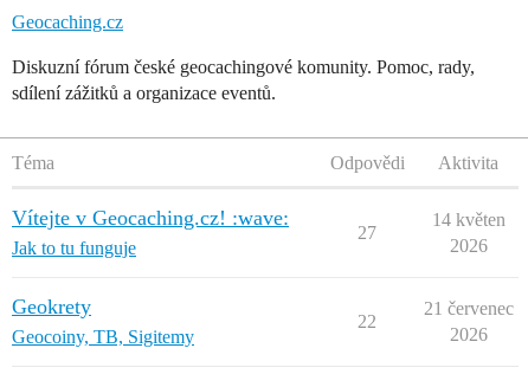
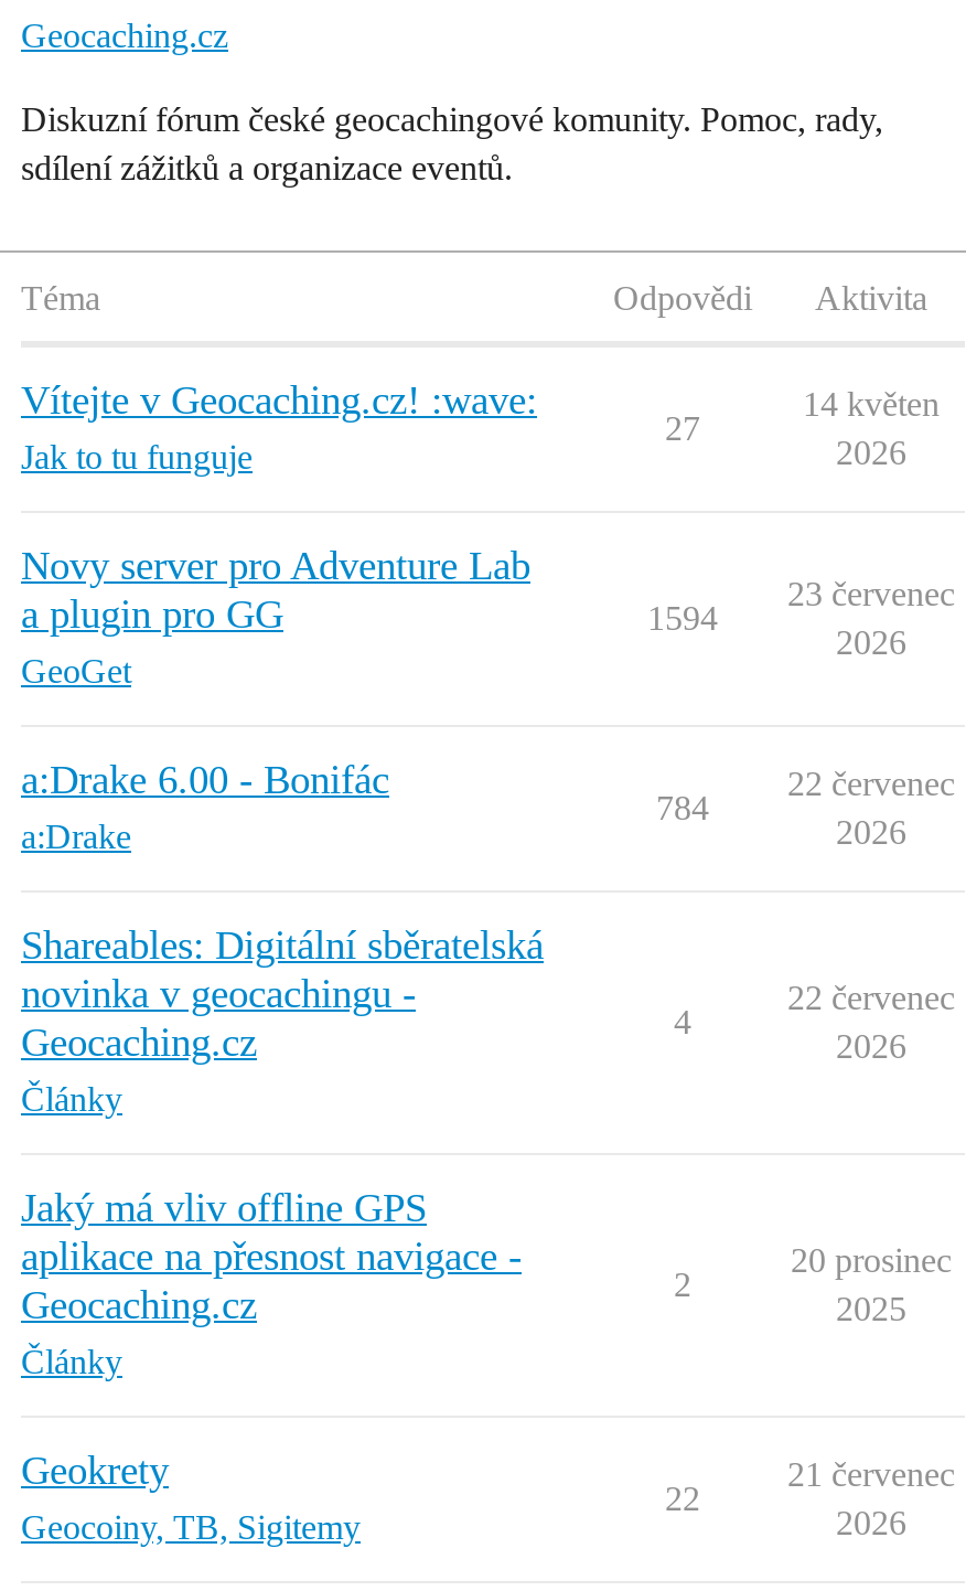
+ Novy server pro Adventure Lab
+ a plugin pro GG
+ GeoGet

+ 23 červenec
+ 2026
+ a:Drake 6.00 - Bonifác
+ a:Drake

+ 22 červenec
+ 2026
+ Shareables: Digitální sběratelská
+ novinka v geocachingu -
+ Geocaching.cz
+ Články

+ Jaký má vliv offline GPS
+ aplikace na přesnost navigace -
+ Geocaching.cz
+ Články

+ 1594

+ 784

+ 4

+ 2

+ 22 červenec
+ 2026

+ 20 prosinec
+ 2025
